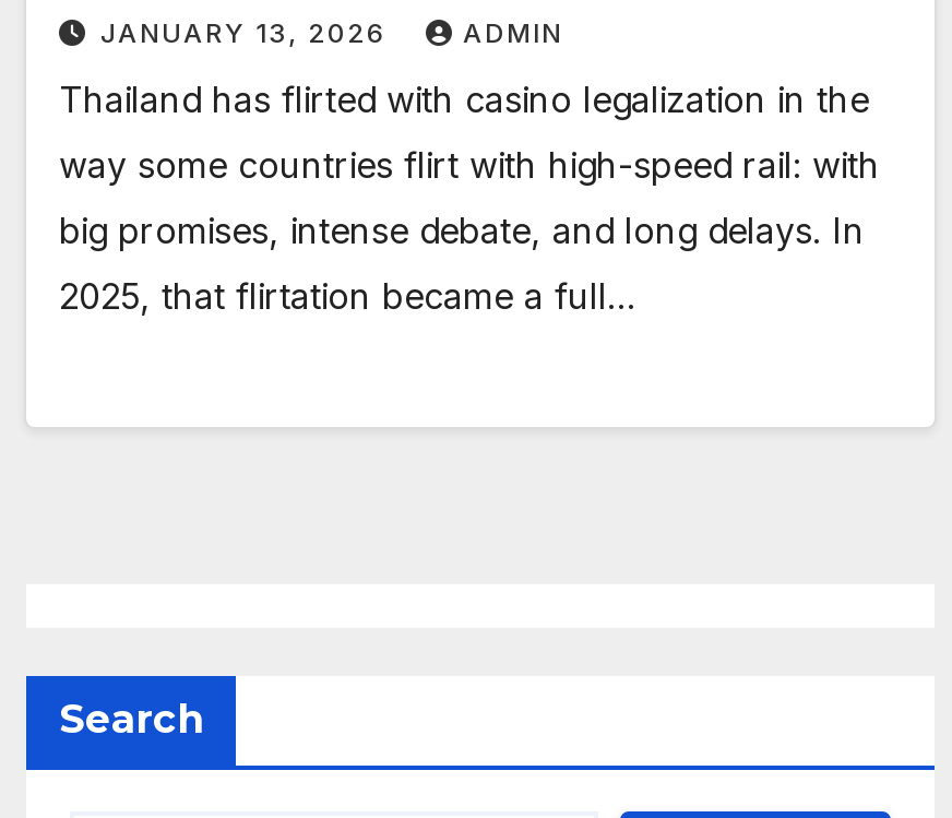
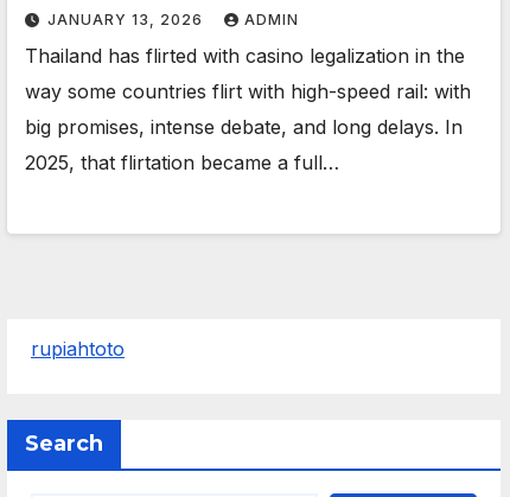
+ rupiahtoto
